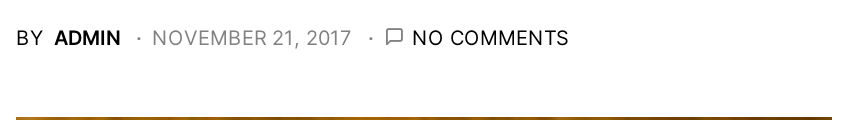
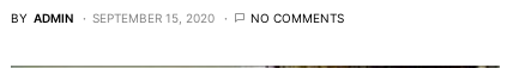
- BY ADMIN NOVEMBER 21, 2017
+ BY ADMIN SEPTEMBER 15, 2020
